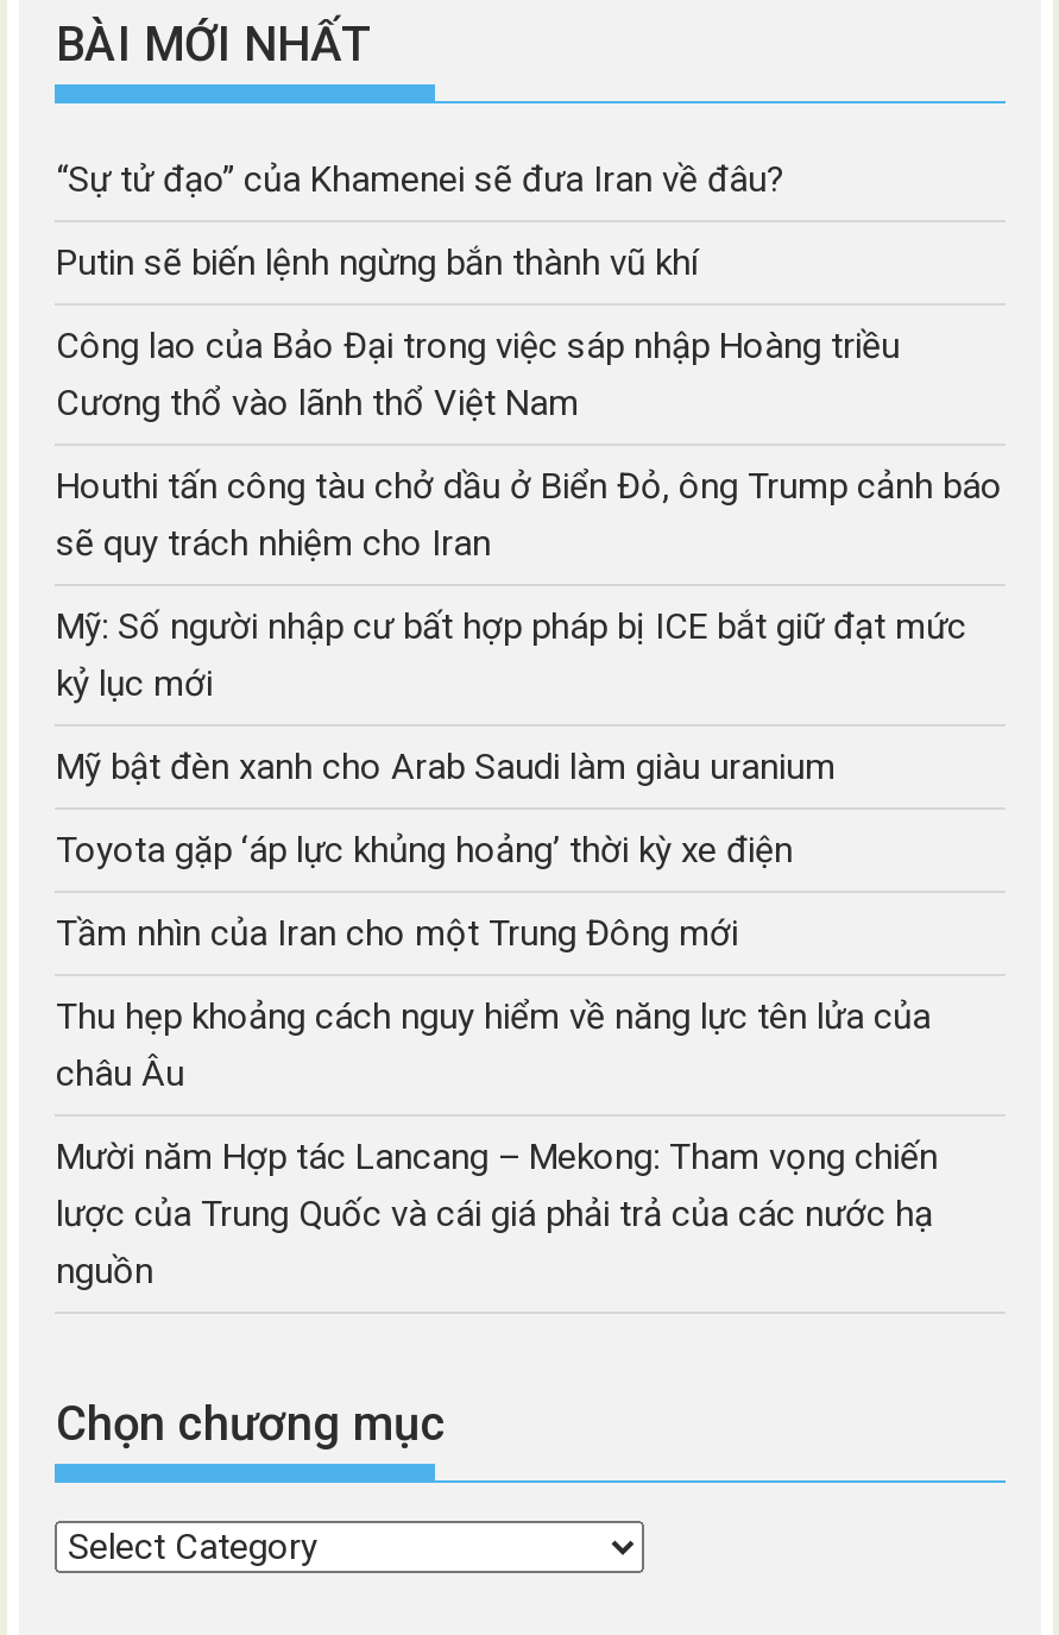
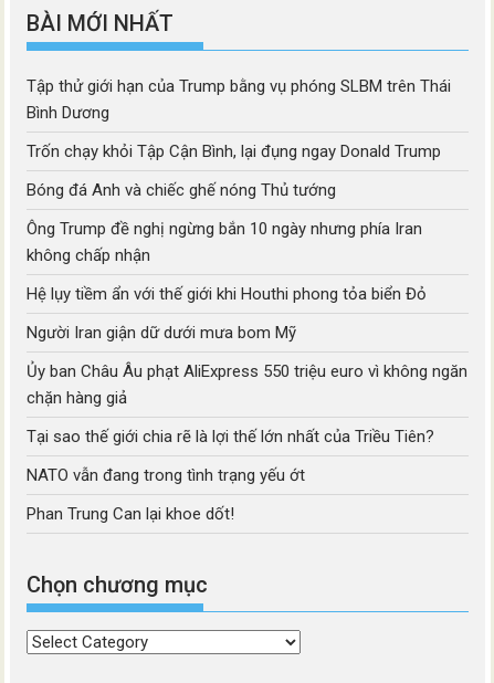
- “Sự tử đạo” của Khamenei sẽ đưa Iran về đâu?
+ Tập thử giới hạn của Trump bằng vụ phóng SLBM trên Thái
+ Bình Dương

- Putin sẽ biến lệnh ngừng bắn thành vũ khí
+ Trốn chạy khỏi Tập Cận Bình, lại đụng ngay Donald Trump

- Công lao của Bảo Đại trong việc sáp nhập Hoàng triều
- Cương thổ vào lãnh thổ Việt Nam
+ Bóng đá Anh và chiếc ghế nóng Thủ tướng

- Houthi tấn công tàu chở dầu ở Biển Đỏ, ông Trump cảnh báo
- sẽ quy trách nhiệm cho Iran
+ Ông Trump đề nghị ngừng bắn 10 ngày nhưng phía Iran
+ không chấp nhận

- Mỹ: Số người nhập cư bất hợp pháp bị ICE bắt giữ đạt mức
- kỷ lục mới
+ Hệ lụy tiềm ẩn với thế giới khi Houthi phong tỏa biển Đỏ

- Mỹ bật đèn xanh cho Arab Saudi làm giàu uranium
+ Người Iran giận dữ dưới mưa bom Mỹ

- Toyota gặp ‘áp lực khủng hoảng’ thời kỳ xe điện
+ Ủy ban Châu Âu phạt AliExpress 550 triệu euro vì không ngăn
+ chặn hàng giả

- Tầm nhìn của Iran cho một Trung Đông mới
+ Tại sao thế giới chia rẽ là lợi thế lớn nhất của Triều Tiên?

- Thu hẹp khoảng cách nguy hiểm về năng lực tên lửa của
- châu Âu
+ NATO vẫn đang trong tình trạng yếu ớt

- Mười năm Hợp tác Lancang – Mekong: Tham vọng chiến
- lược của Trung Quốc và cái giá phải trả của các nước hạ
- nguồn
+ Phan Trung Can lại khoe dốt!
